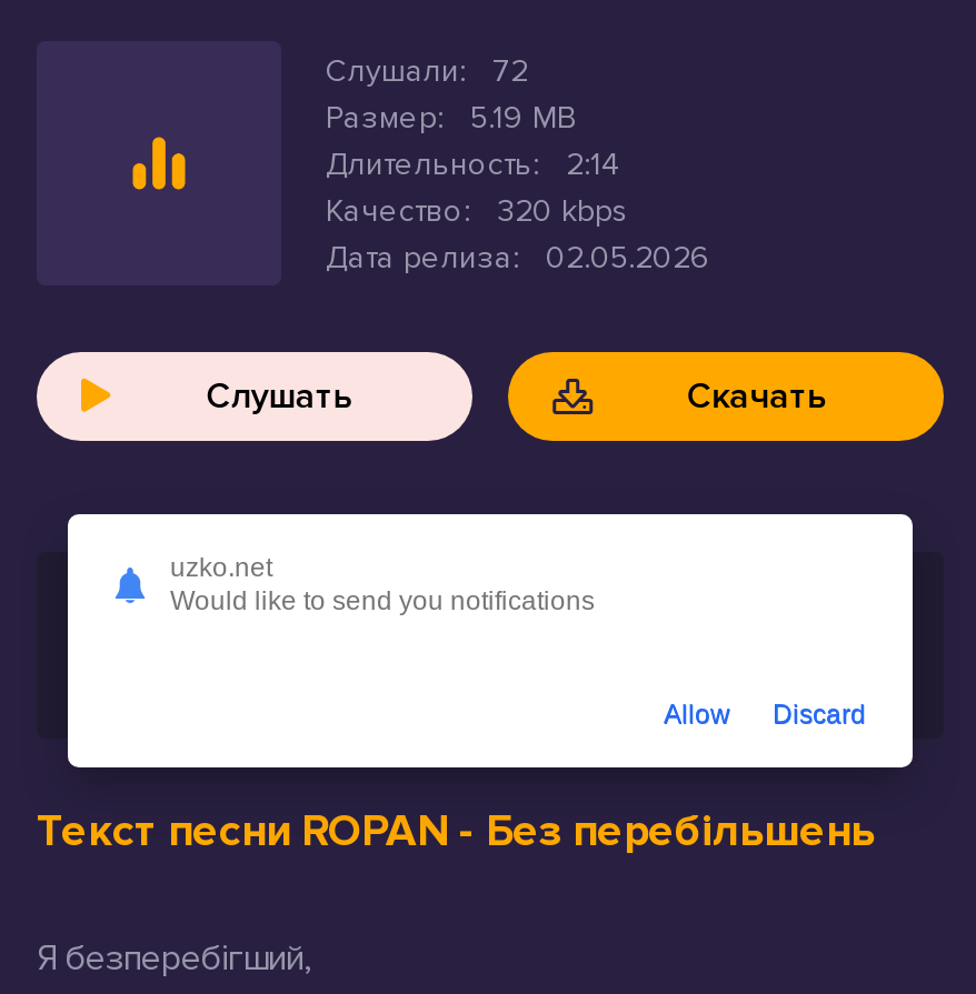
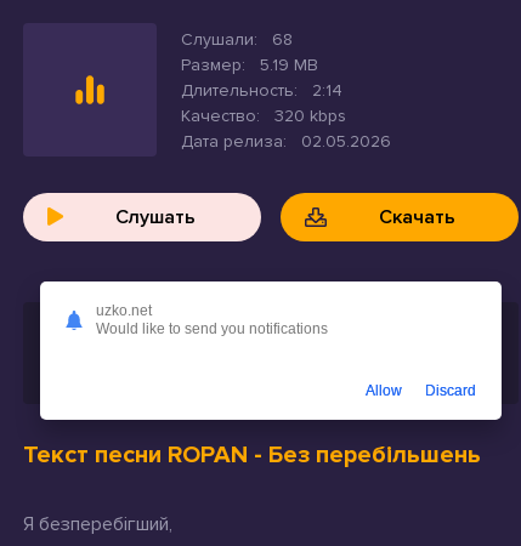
- Слушали: 72
+ Слушали: 68
